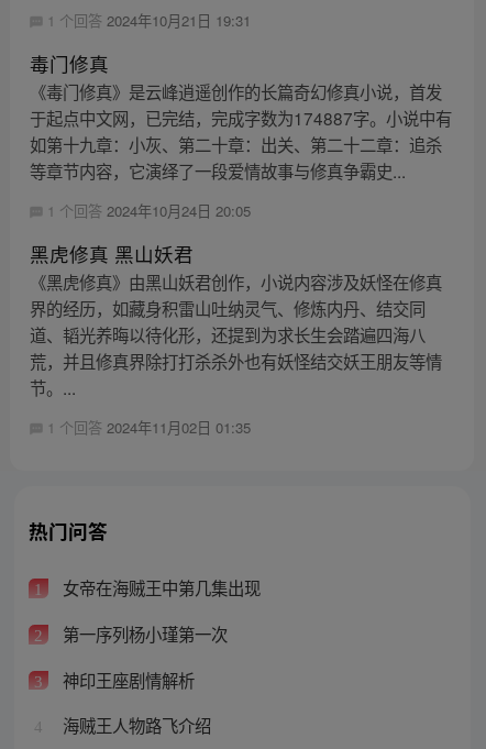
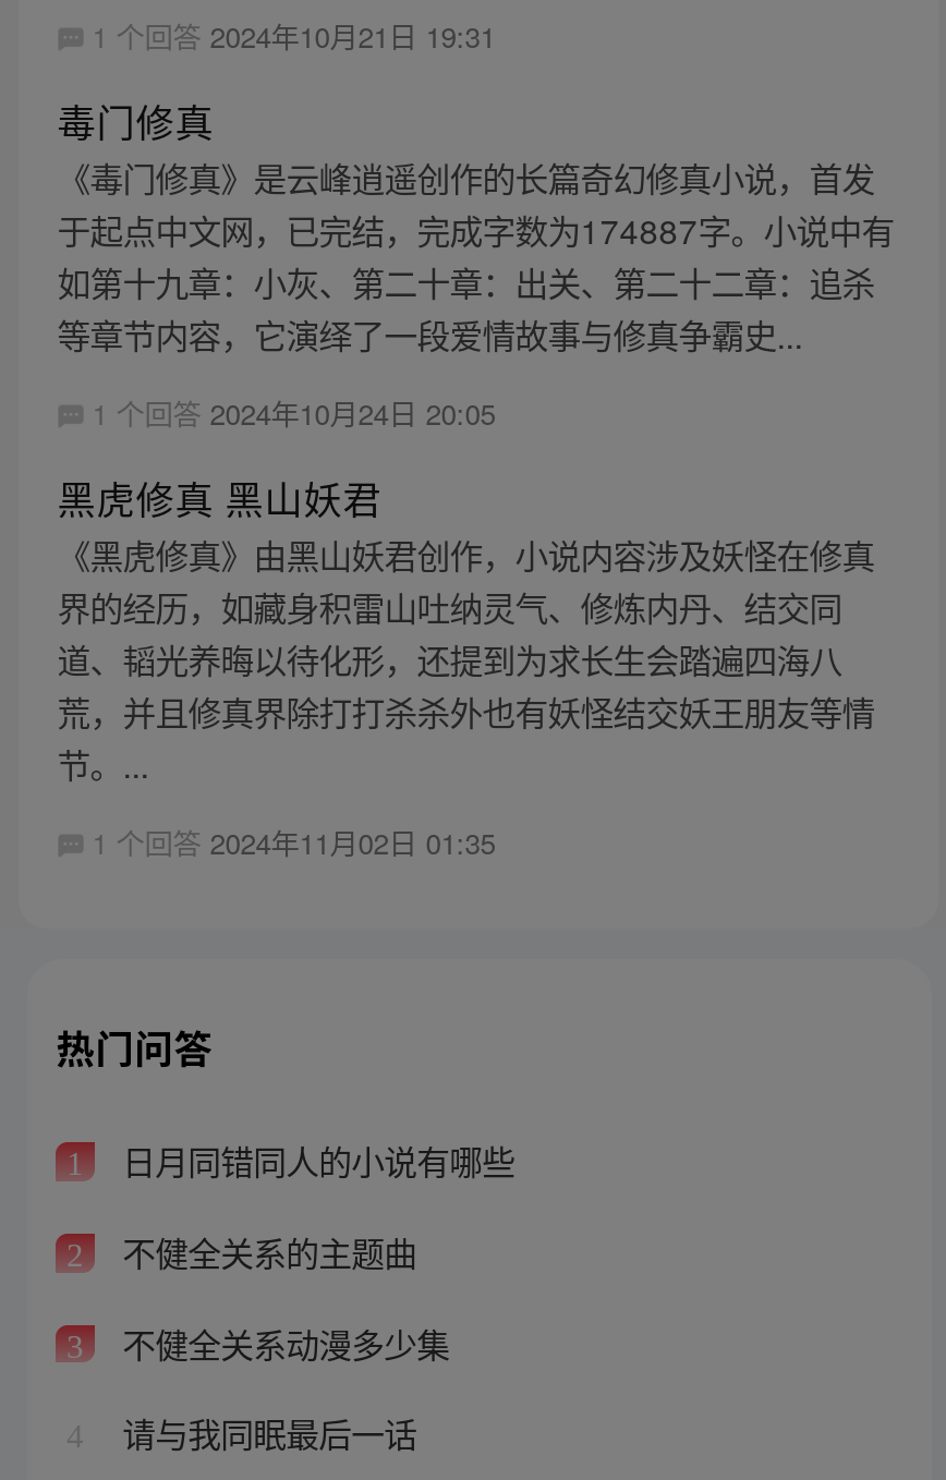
- 女帝在海贼王中第几集出现
+ 日月同错同人的小说有哪些

- 第一序列杨小瑾第一次
+ 不健全关系的主题曲

- 神印王座剧情解析
+ 不健全关系动漫多少集

- 海贼王人物路飞介绍
+ 请与我同眠最后一话
